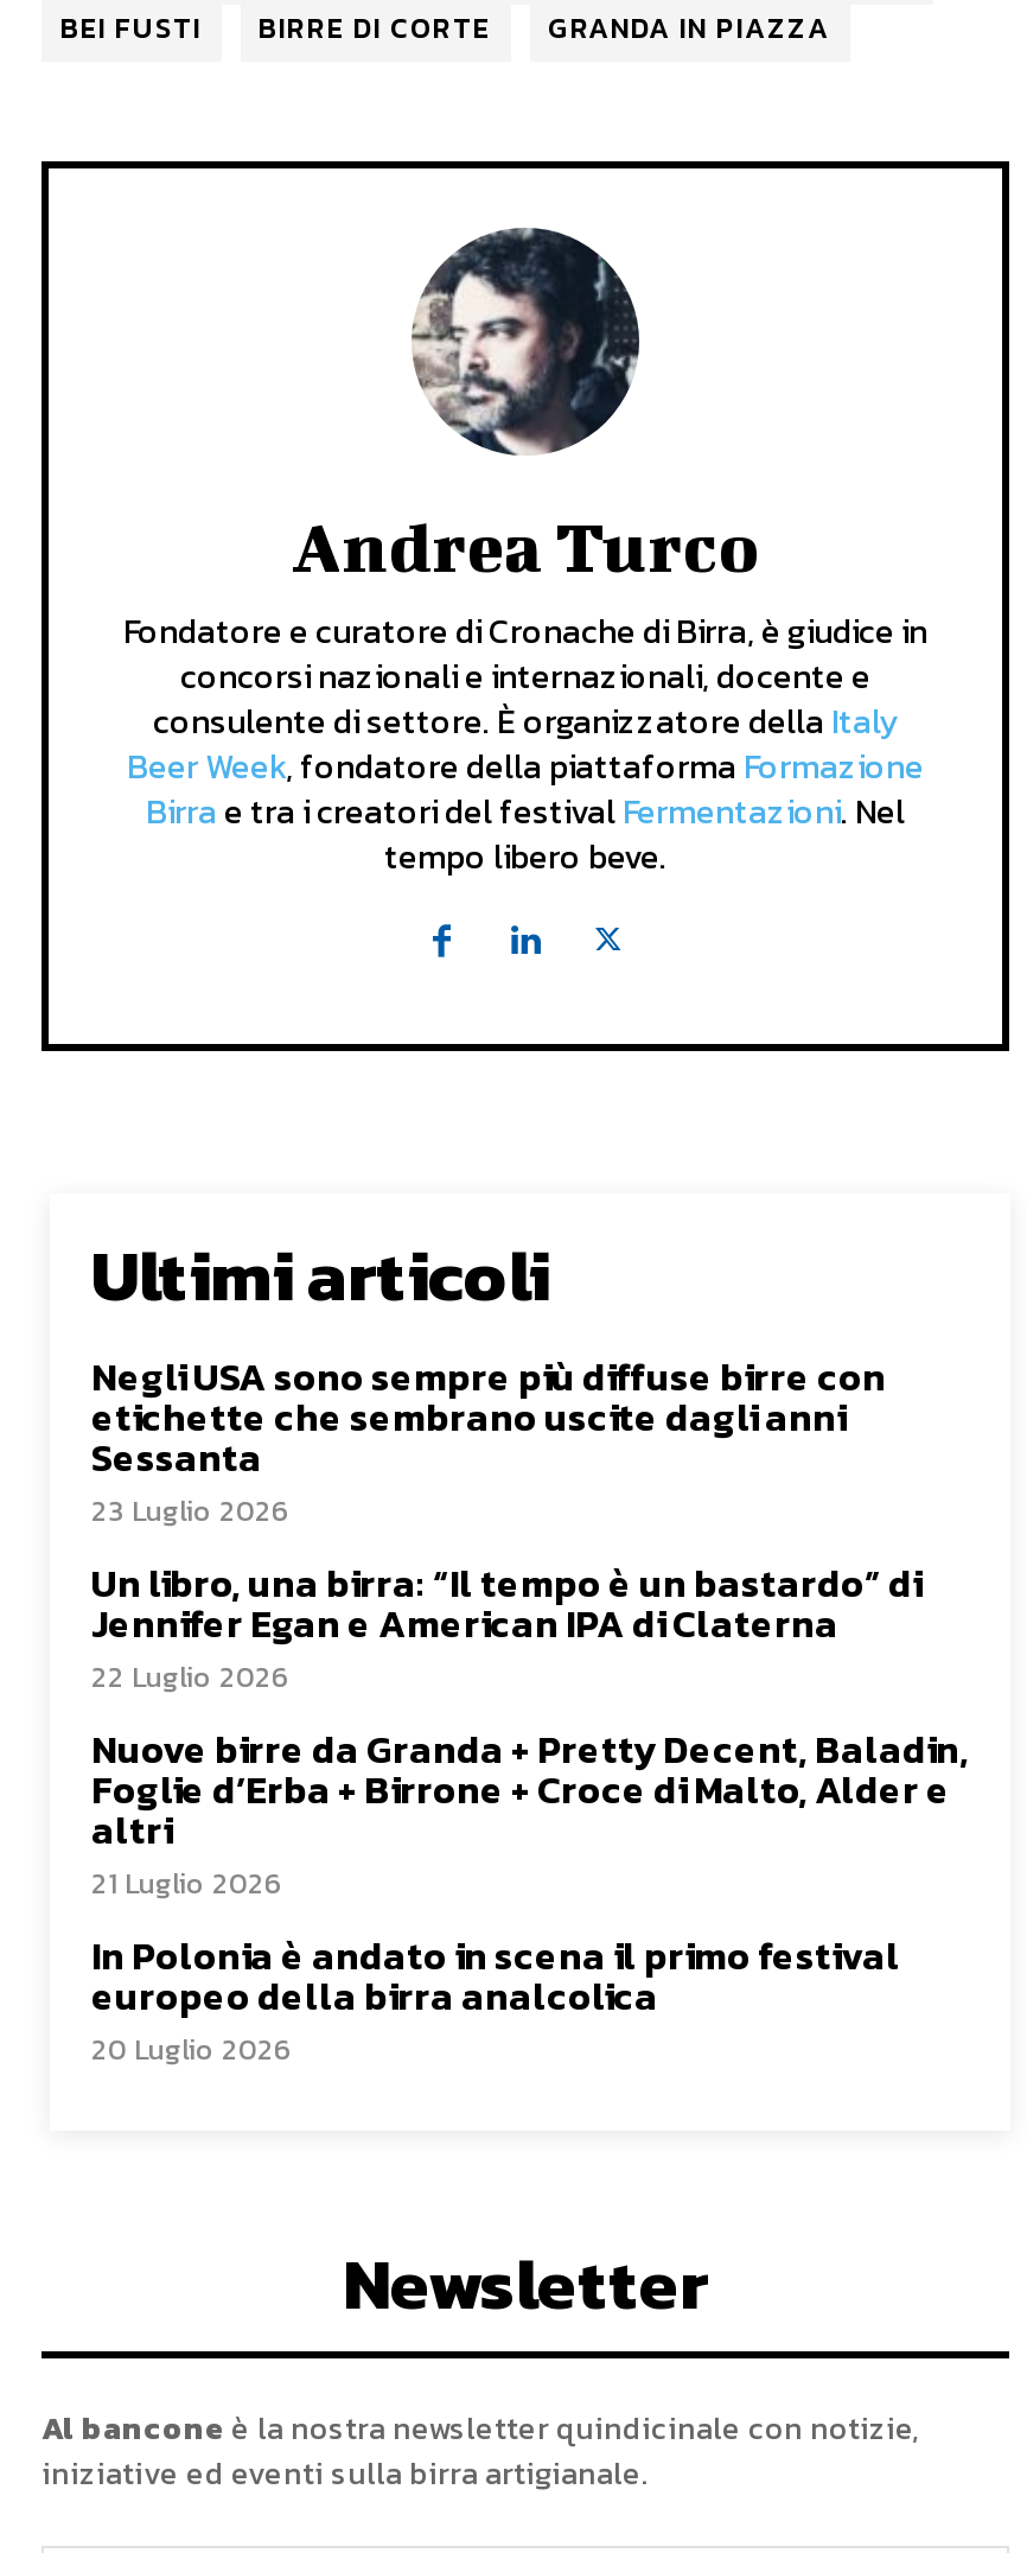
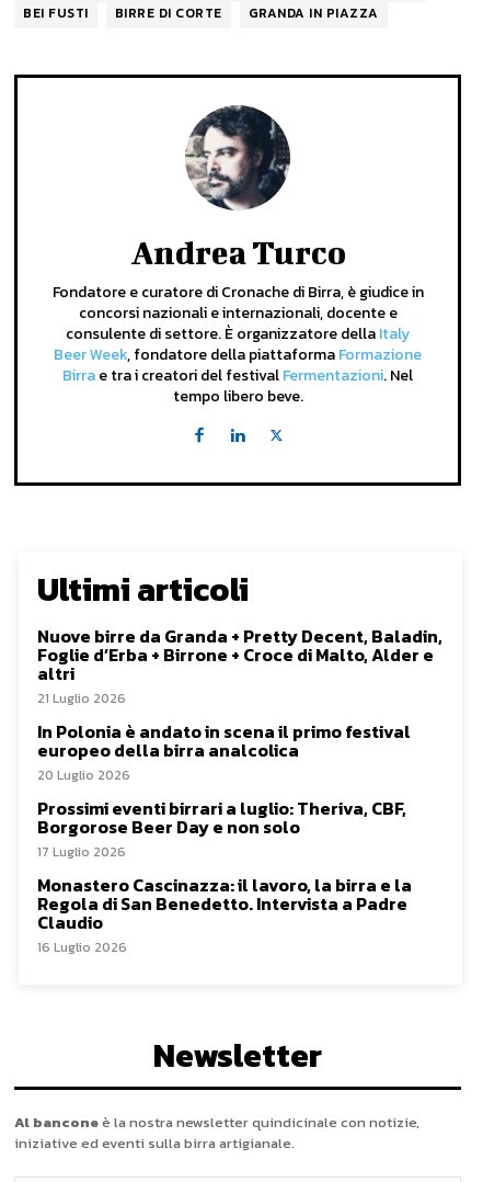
- Negli USA sono sempre più diffuse birre con
- etichette che sembrano uscite dagli anni
- Sessanta
- 23 Luglio 2026
- Un libro, una birra: “Il tempo è un bastardo” di
- Jennifer Egan e American IPA di Claterna
- 22 Luglio 2026

moved up: Nuove birre da Granda + Pretty Decent, Baladin, | Foglie d’Erba + Birrone + Croce di Malto, Alder e | altri | 21 Luglio 2026 | In Polonia è andato in scena il primo festival | europeo della birra analcolica | 20 Luglio 2026

+ Prossimi eventi birrari a luglio: Theriva, CBF,
+ Borgorose Beer Day e non solo
+ 17 Luglio 2026
+ Monastero Cascinazza: il lavoro, la birra e la
+ Regola di San Benedetto. Intervista a Padre
+ Claudio
+ 16 Luglio 2026
